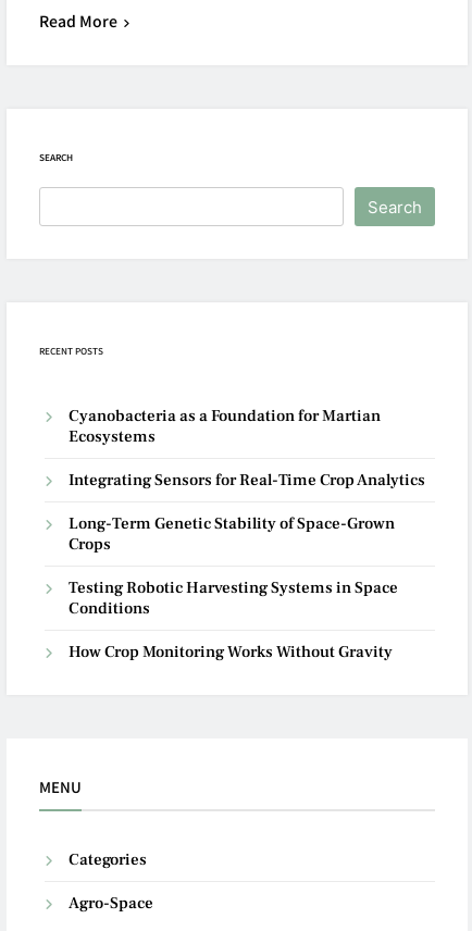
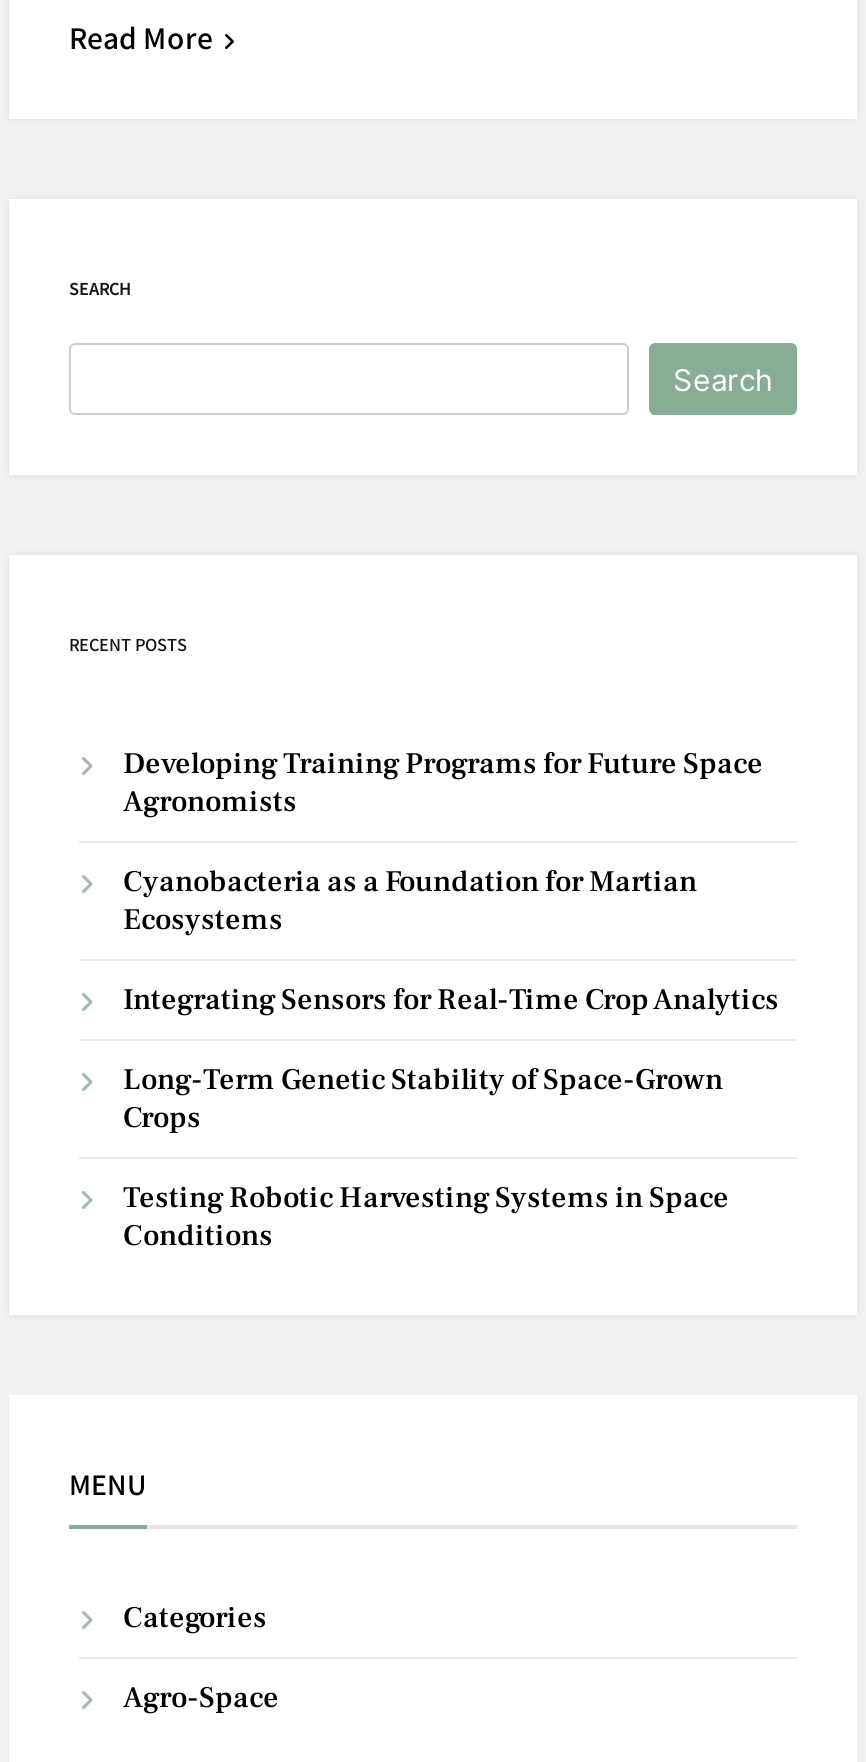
+ Developing Training Programs for Future Space
+ Agronomists

moved down: Cyanobacteria as a Foundation for Martian | Ecosystems | Integrating Sensors for Real-Time Crop Analytics | Long-Term Genetic Stability of Space-Grown | Crops | Testing Robotic Harvesting Systems in Space | Conditions

- How Crop Monitoring Works Without Gravity
